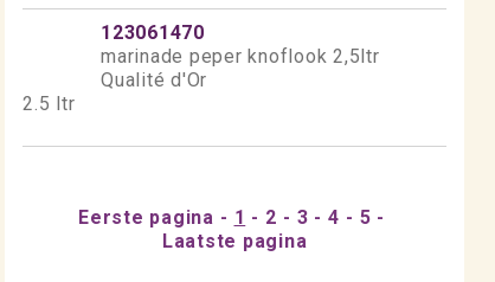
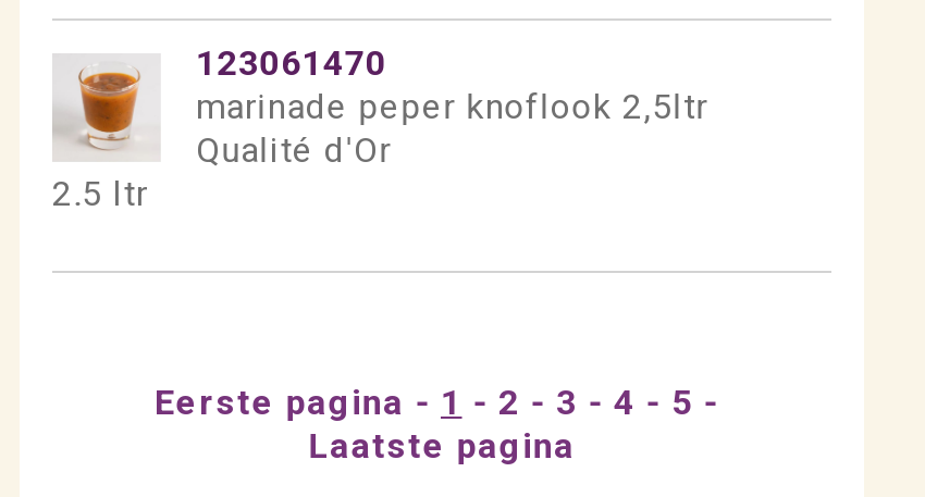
+ [image]
